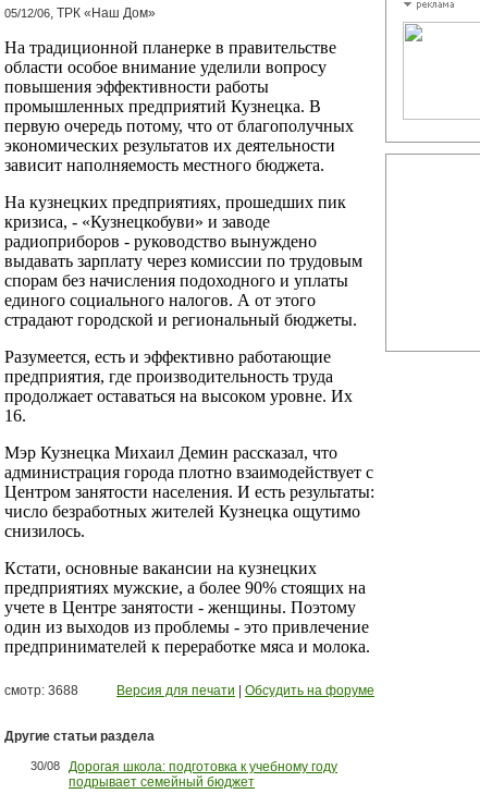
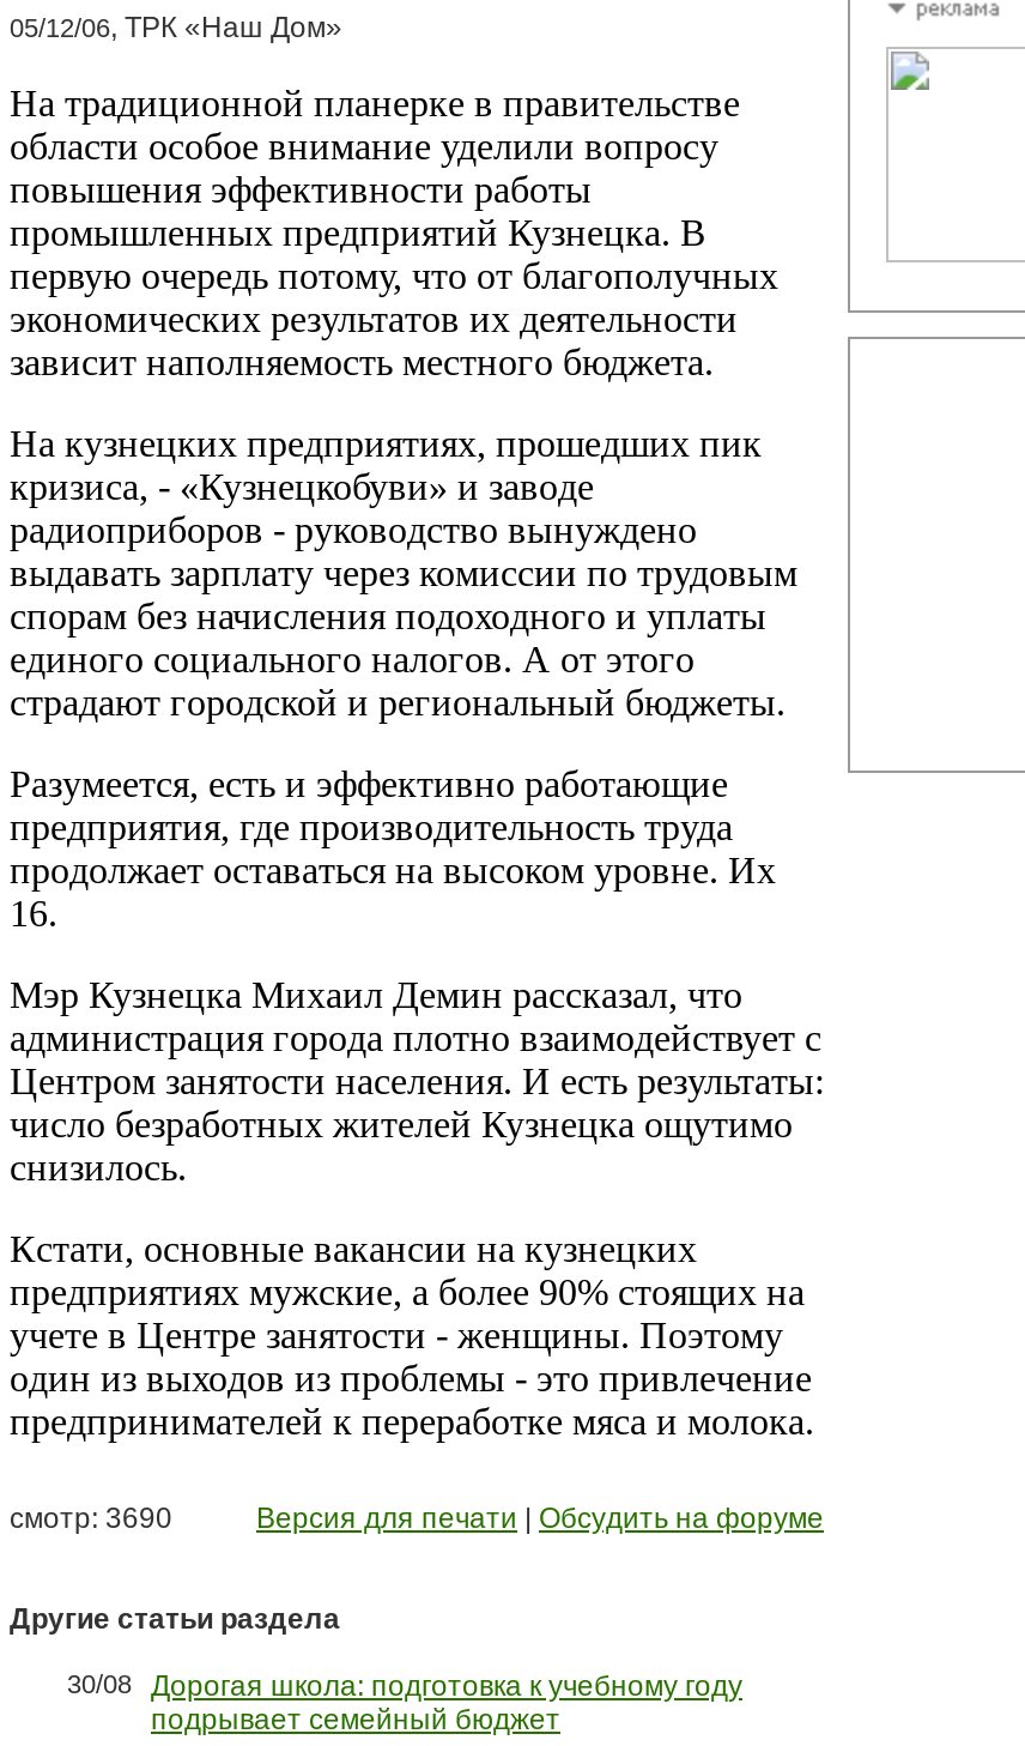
- смотр: 3688
+ смотр: 3690
